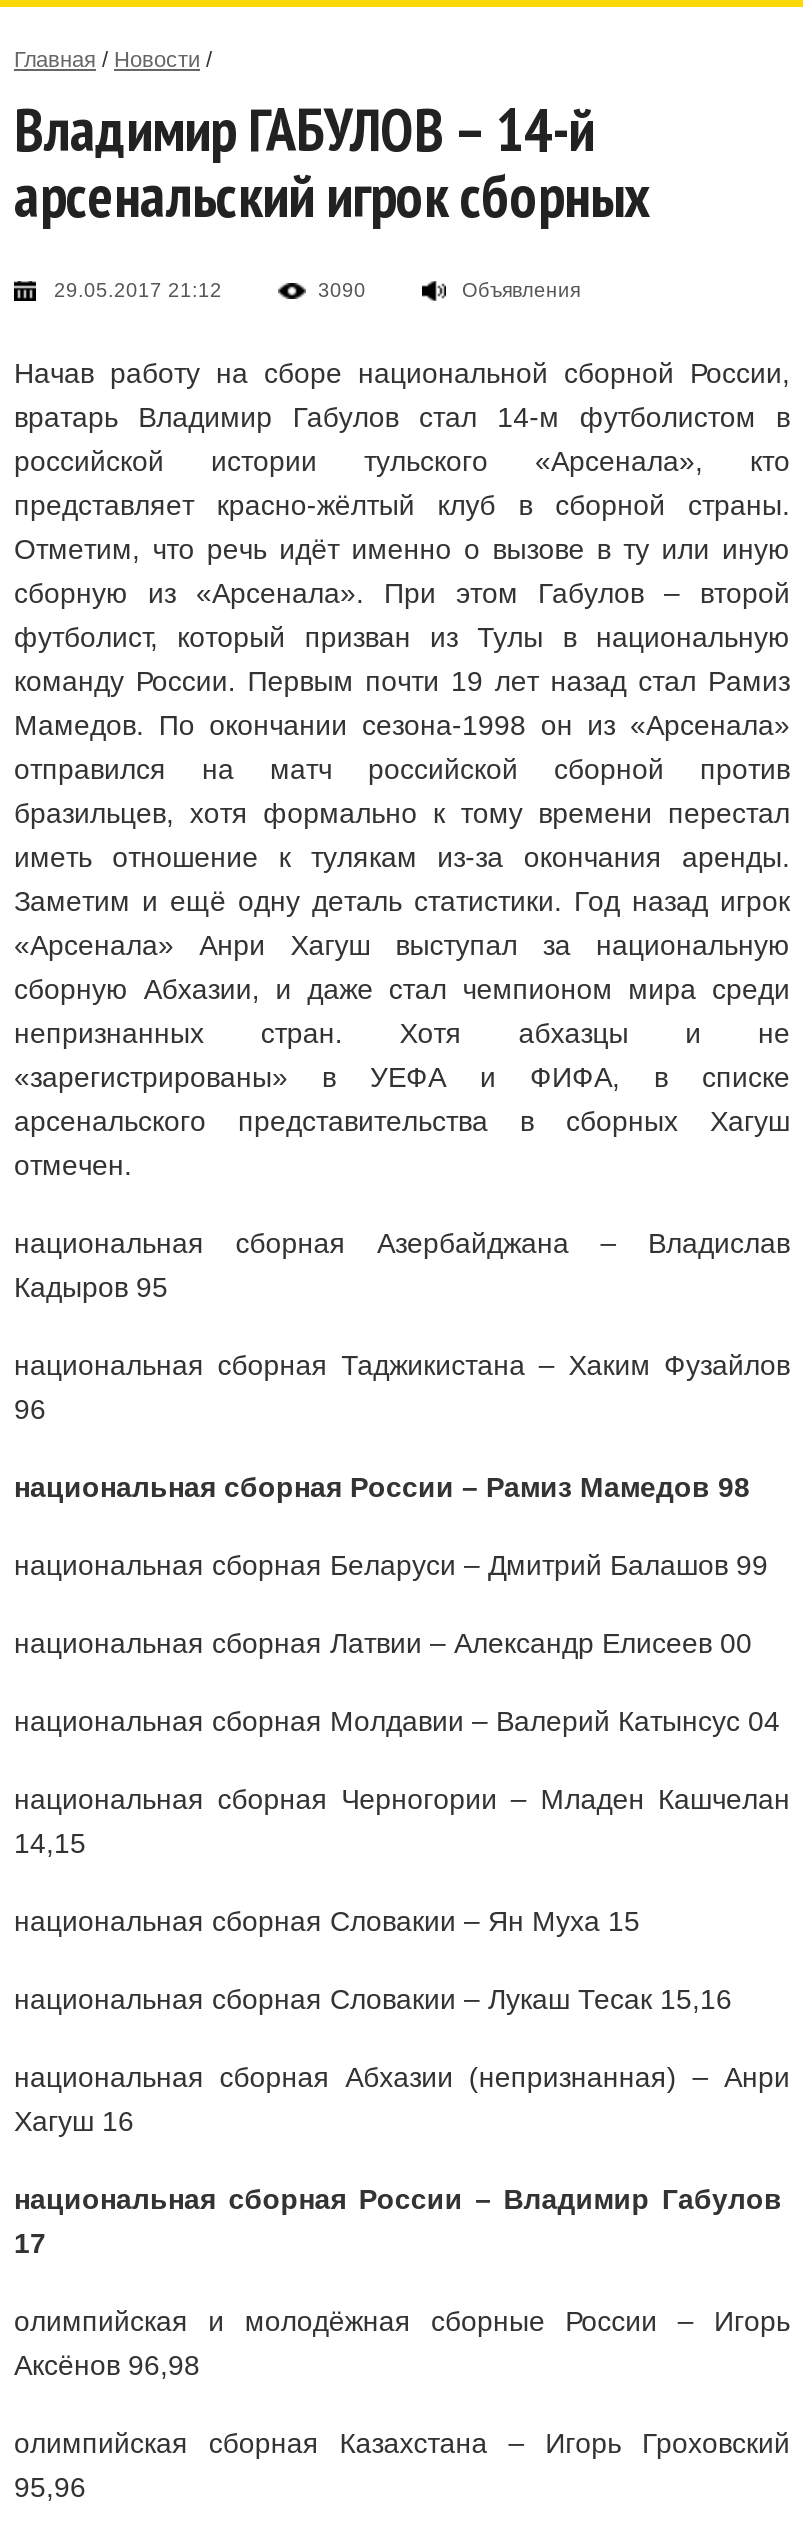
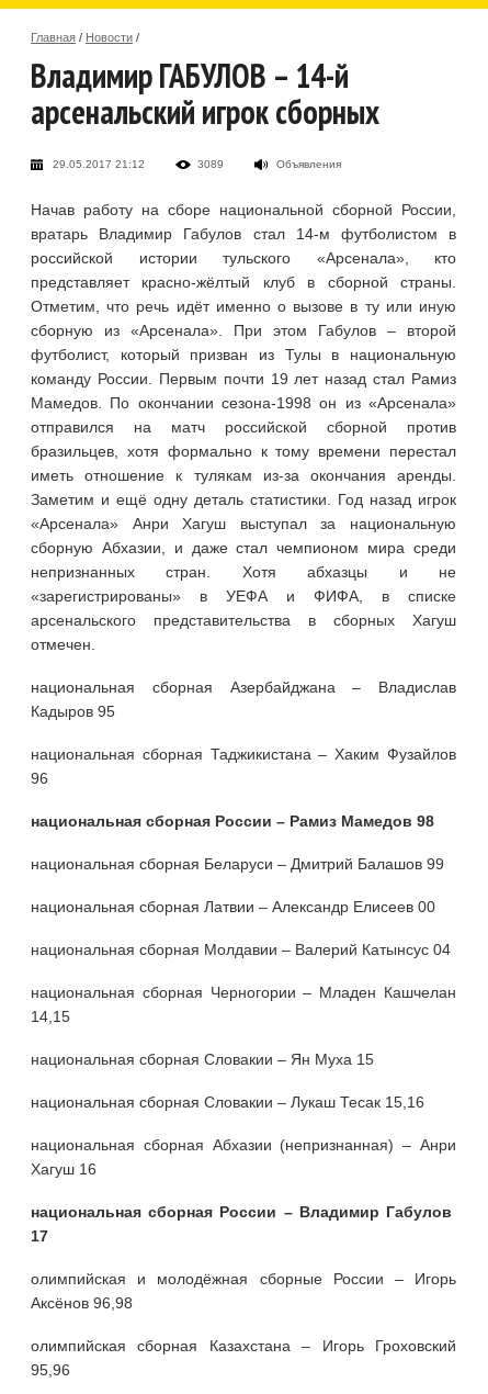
- 3090
+ 3089
